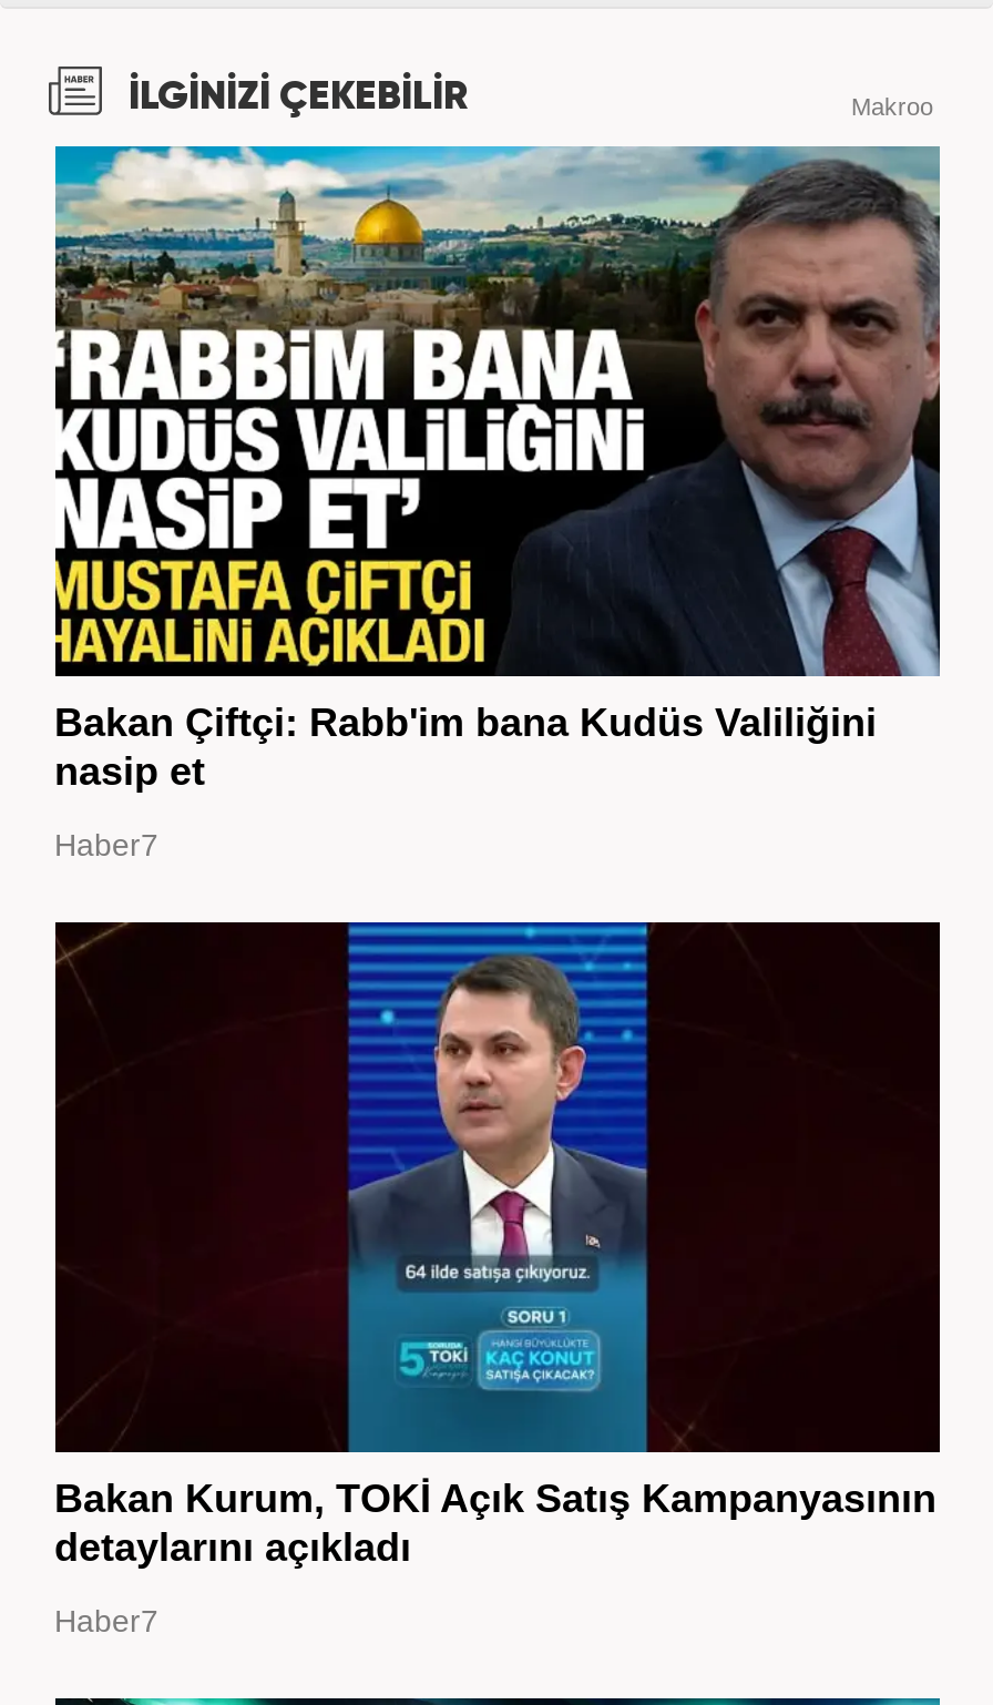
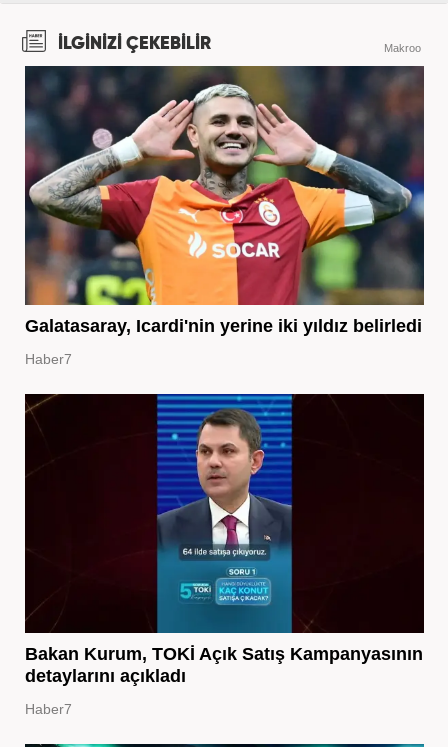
- [image]
- Bakan Çiftçi: Rabb'im bana Kudüs Valiliğini
- nasip et
+ [image]
+ Galatasaray, Icardi'nin yerine iki yıldız belirledi
